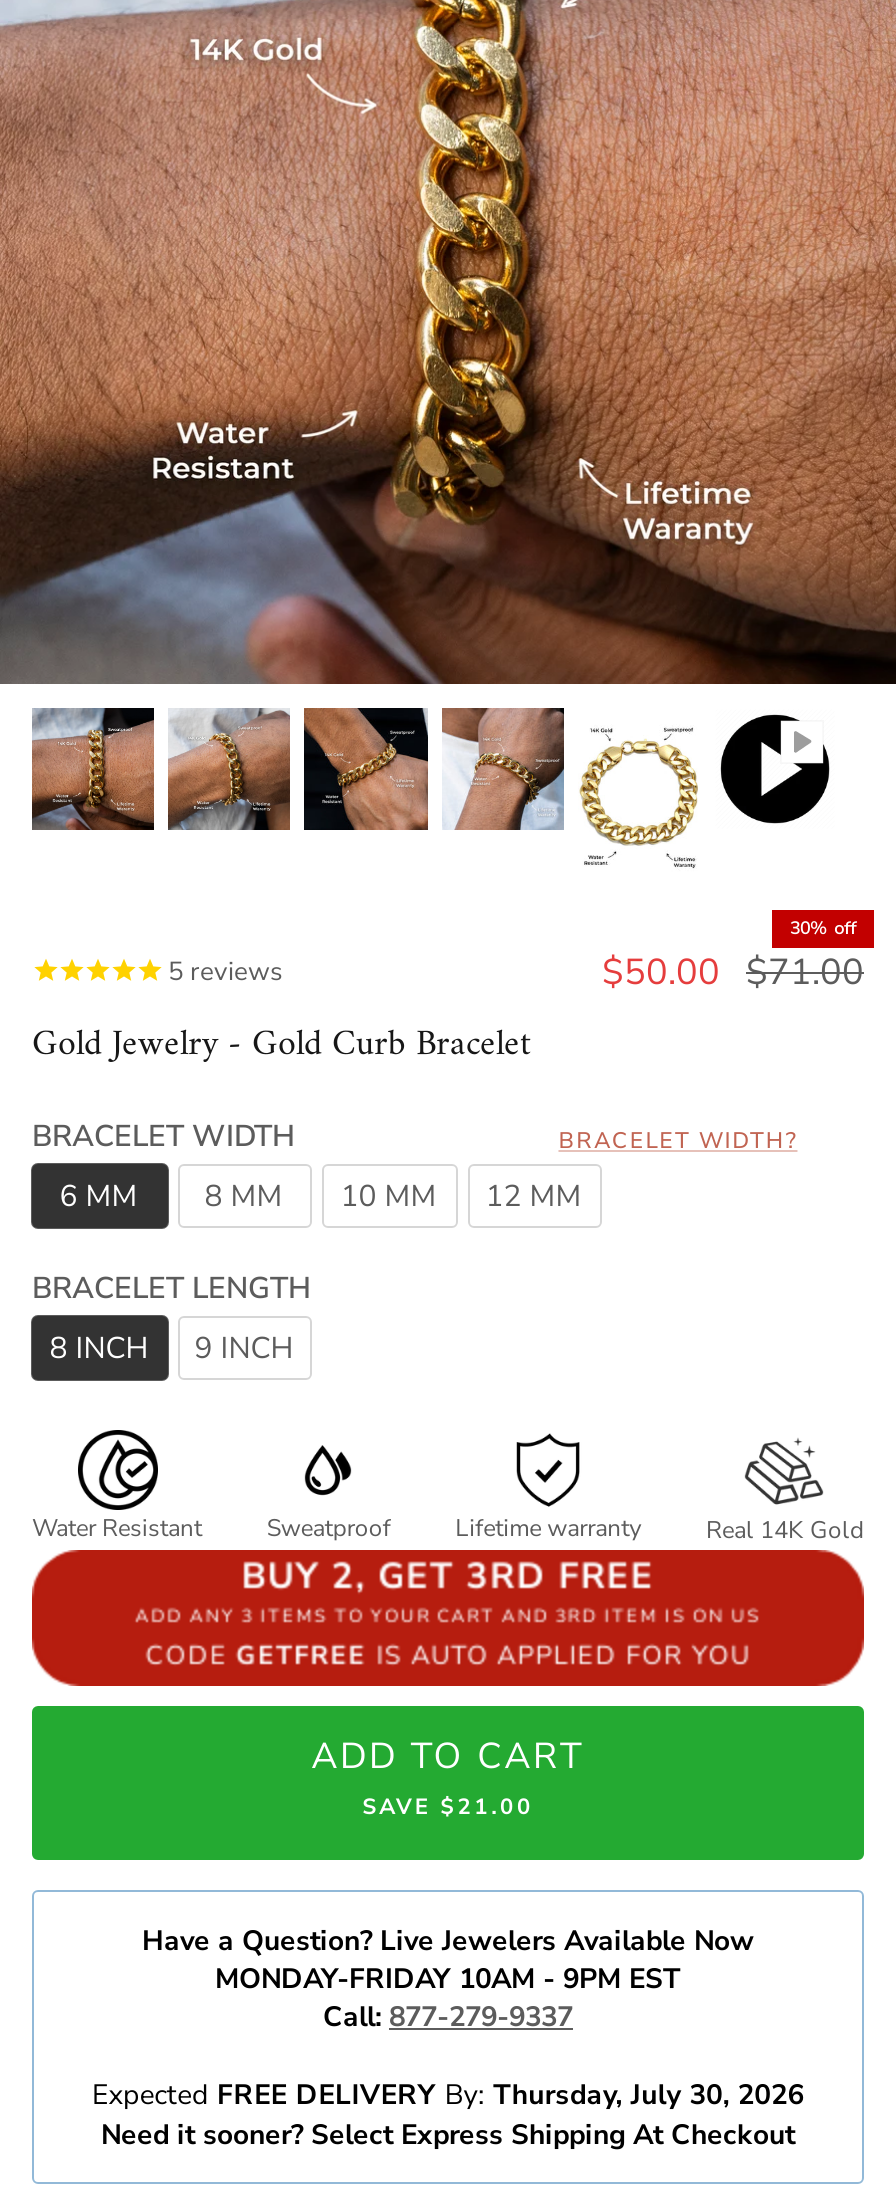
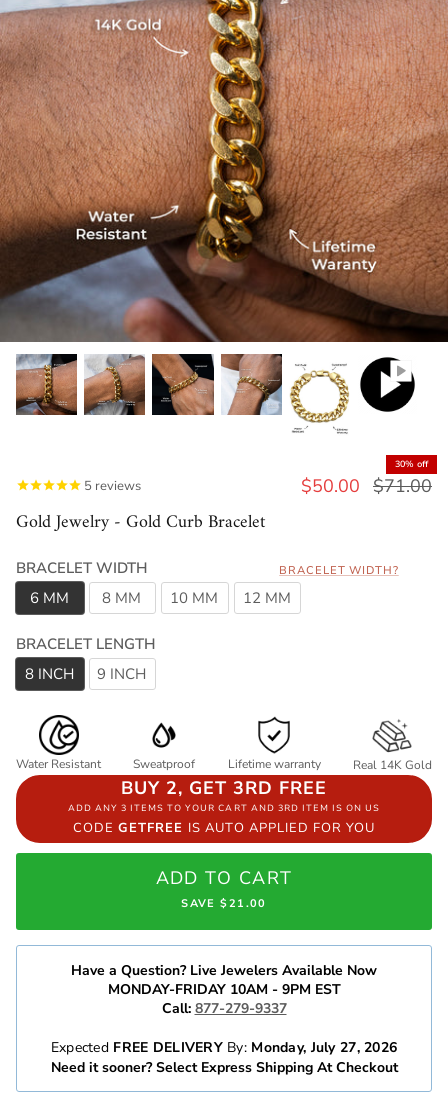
- Expected FREE DELIVERY By: Thursday, July 30, 2026
+ Expected FREE DELIVERY By: Monday, July 27, 2026
